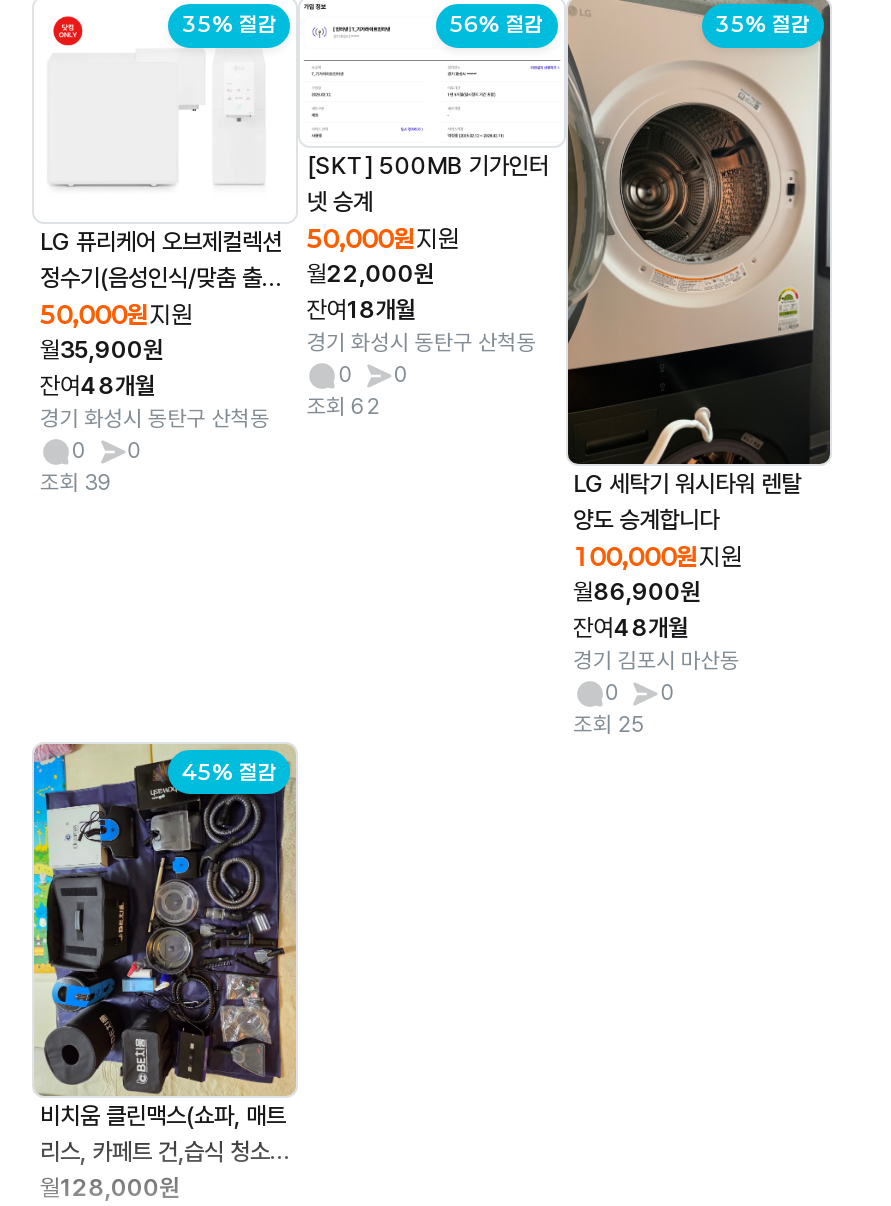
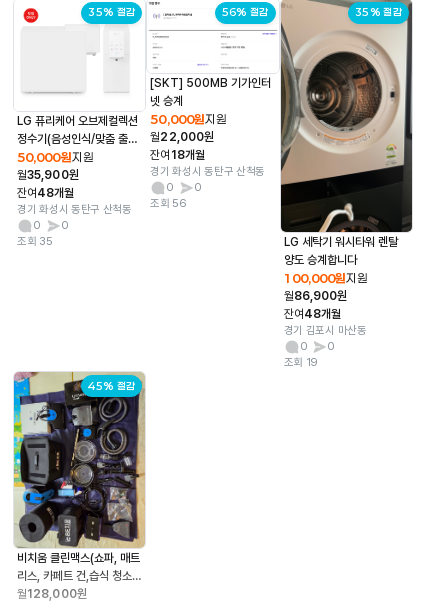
- 경기 화성시 동탄구 산척동 조회 62
+ 경기 화성시 동탄구 산척동 조회 56

- 조회 39
+ 조회 35

- 조회 25
+ 조회 19
